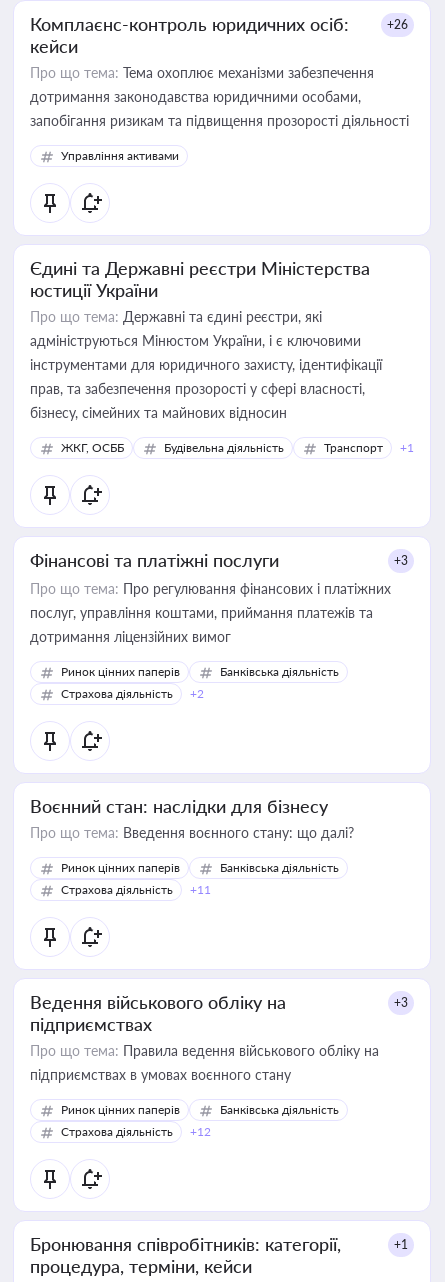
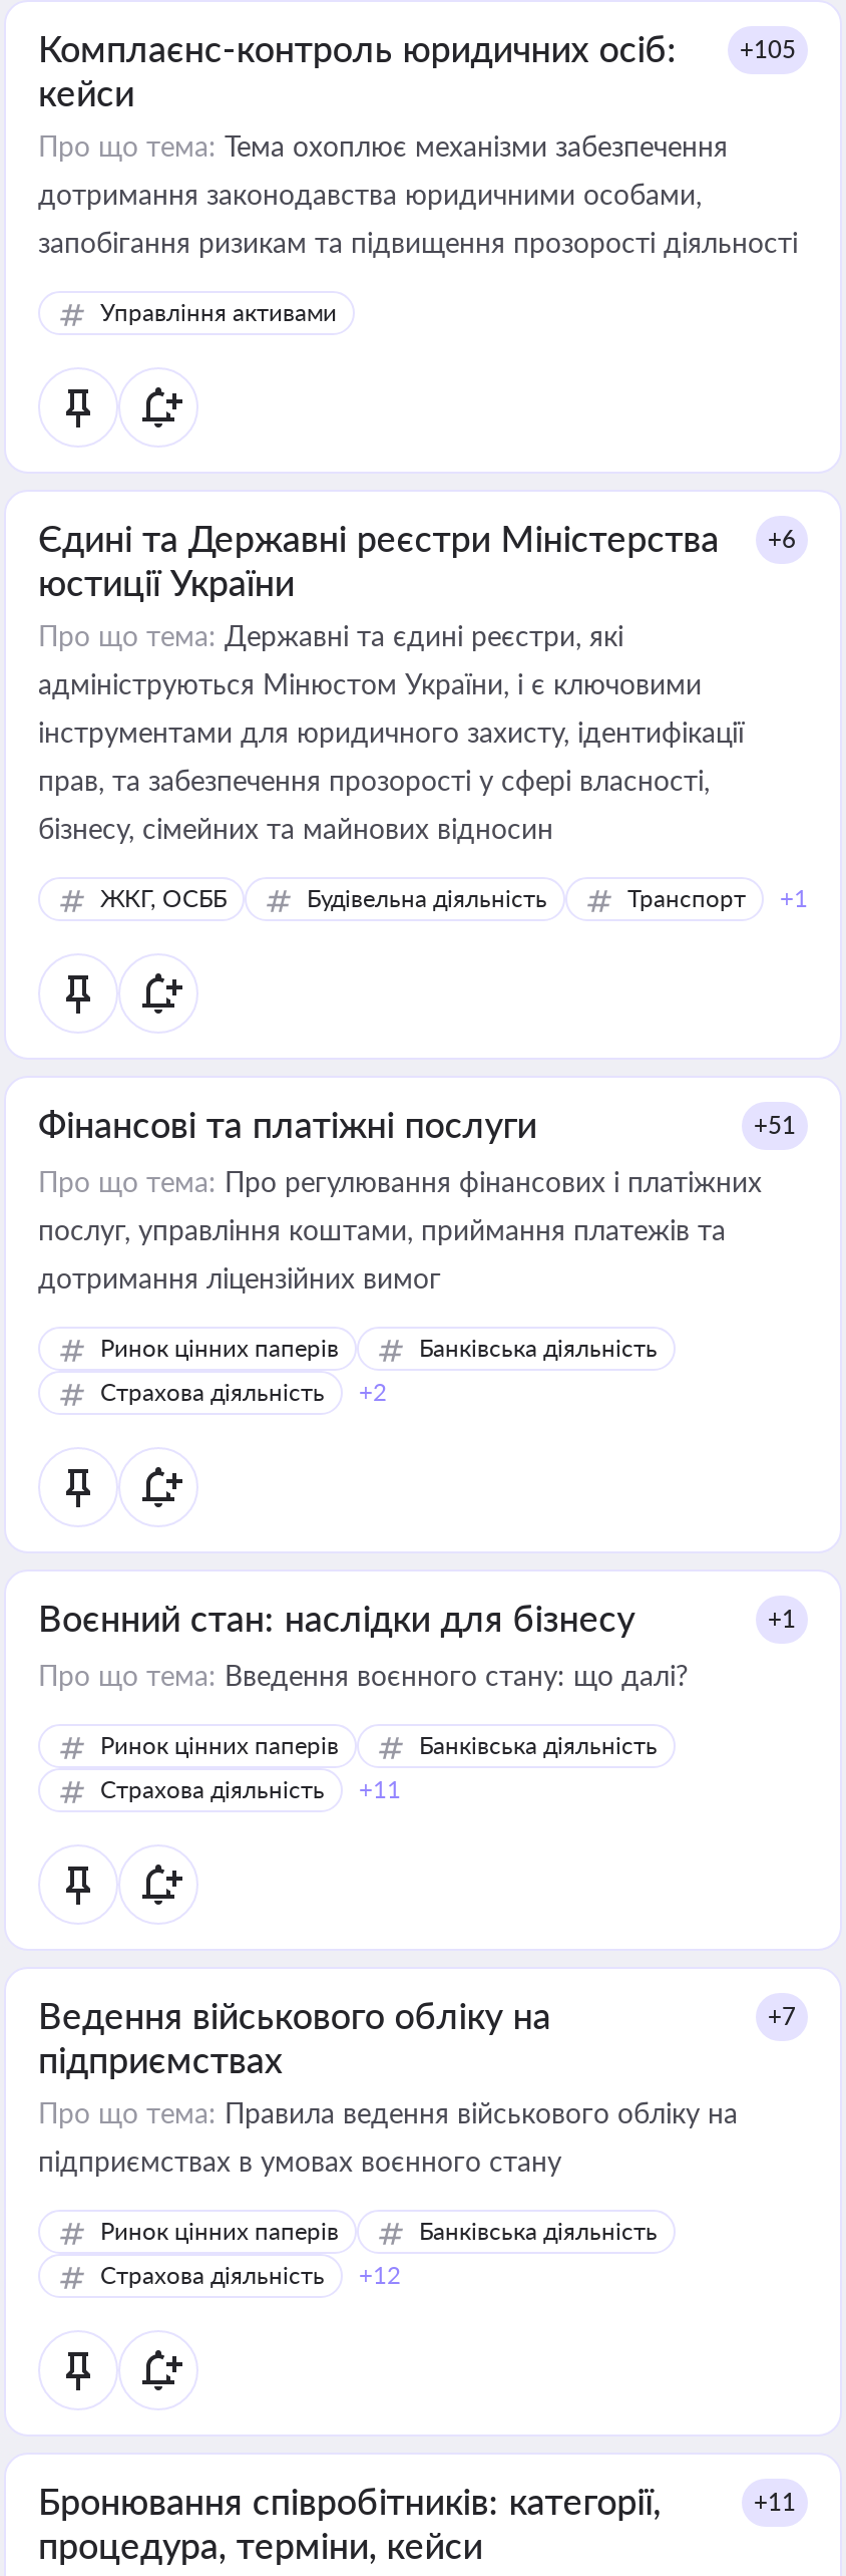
- +26
+ +105

+ +6

- +3
+ +51

+ +1

- +3
+ +7

- +1
+ +11
